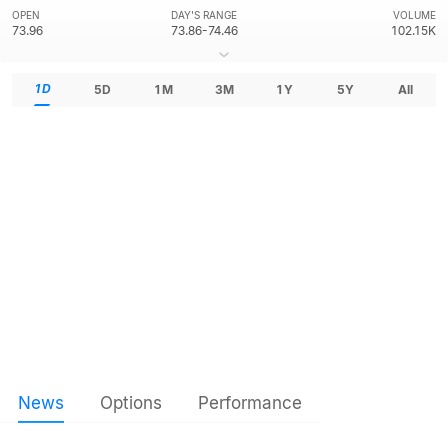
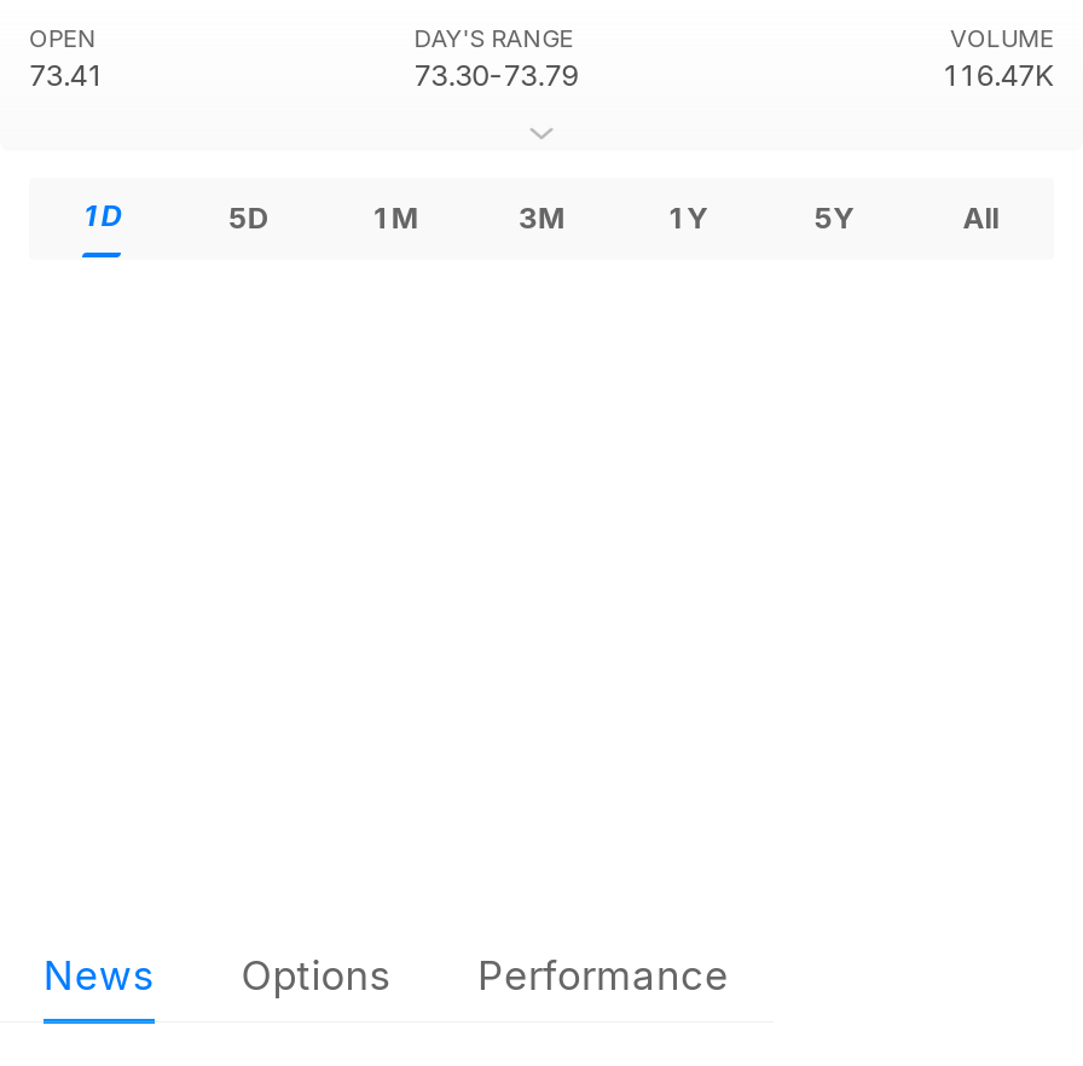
- 73.96
+ 73.41

- 73.86-74.46
+ 73.30-73.79

- 102.15K
+ 116.47K
